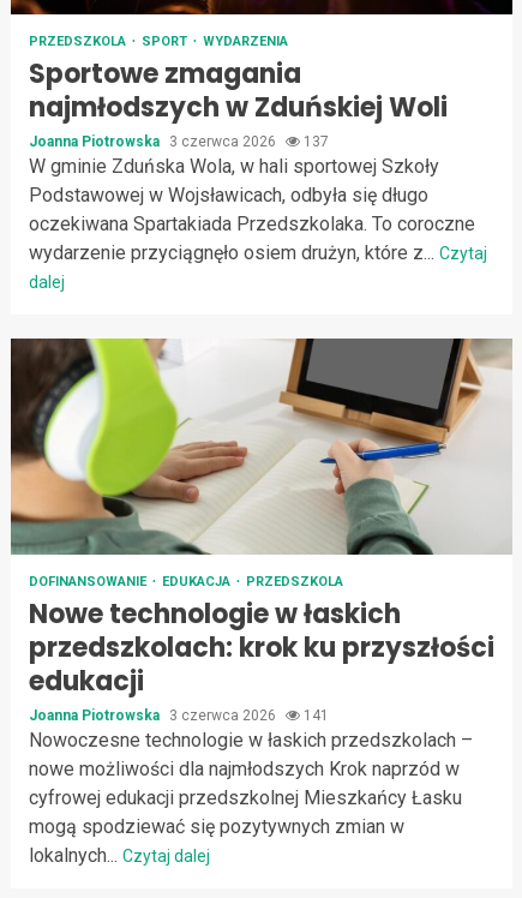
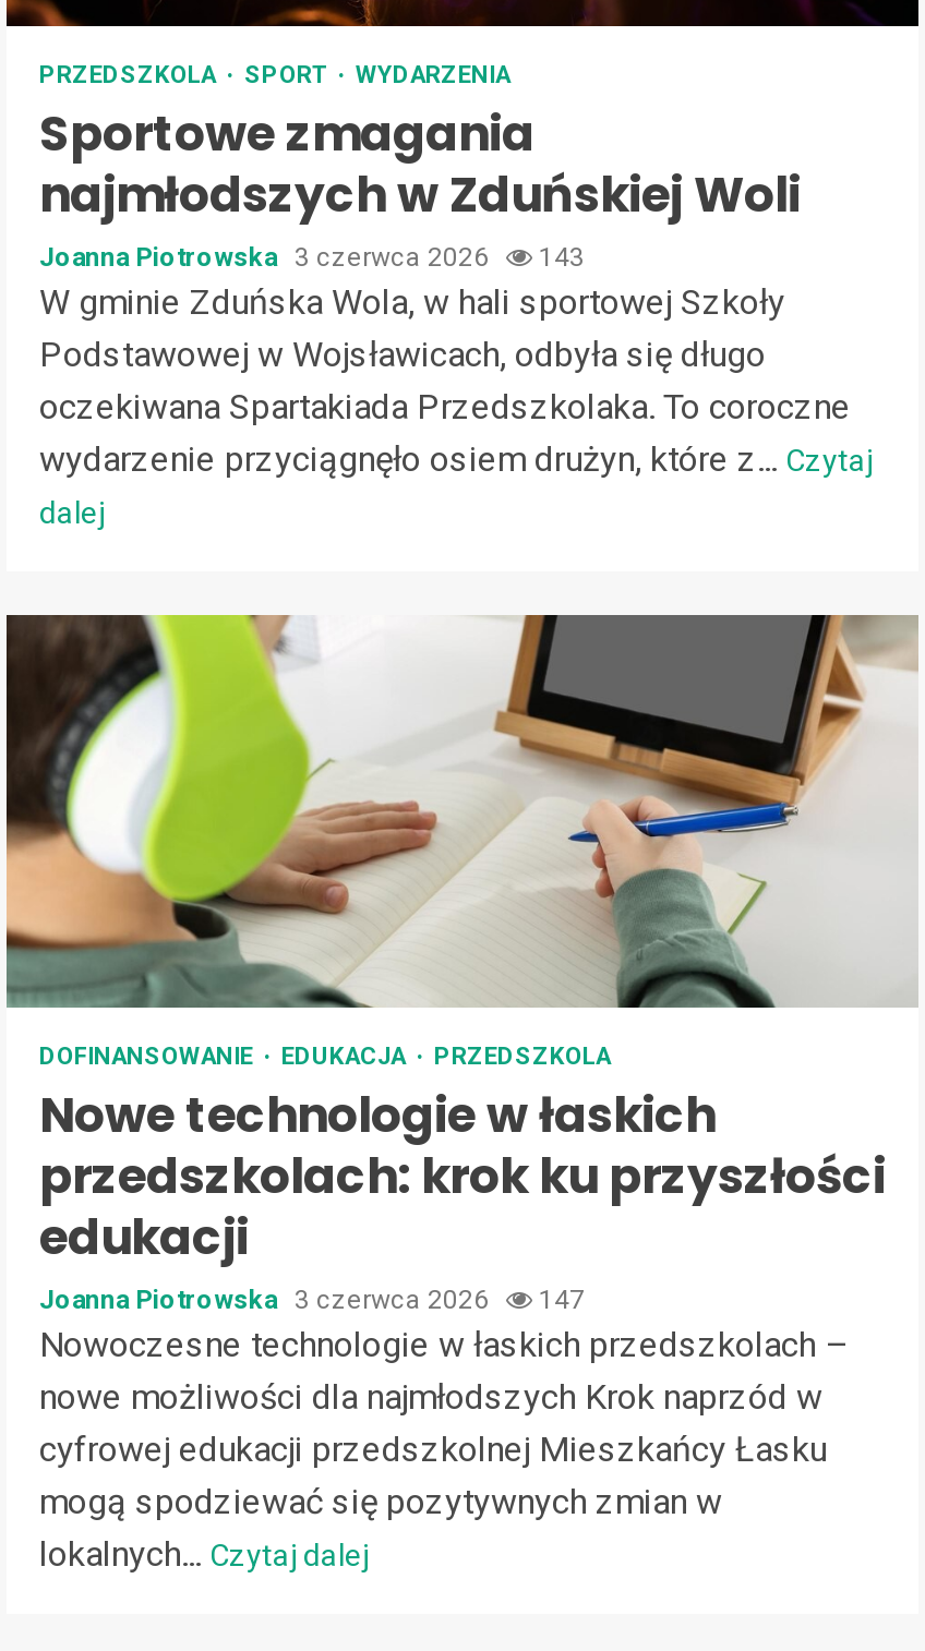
- Joanna Piotrowska 3 czerwca 2026 137
+ Joanna Piotrowska 3 czerwca 2026 143

- Joanna Piotrowska 3 czerwca 2026 141
+ Joanna Piotrowska 3 czerwca 2026 147
